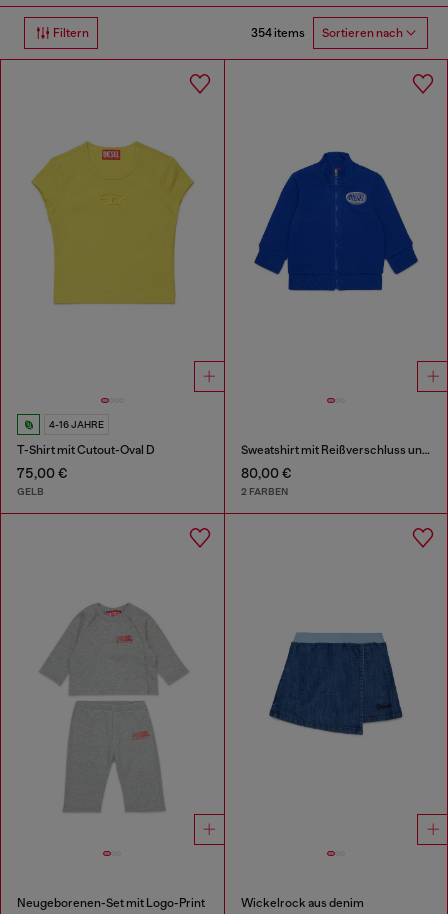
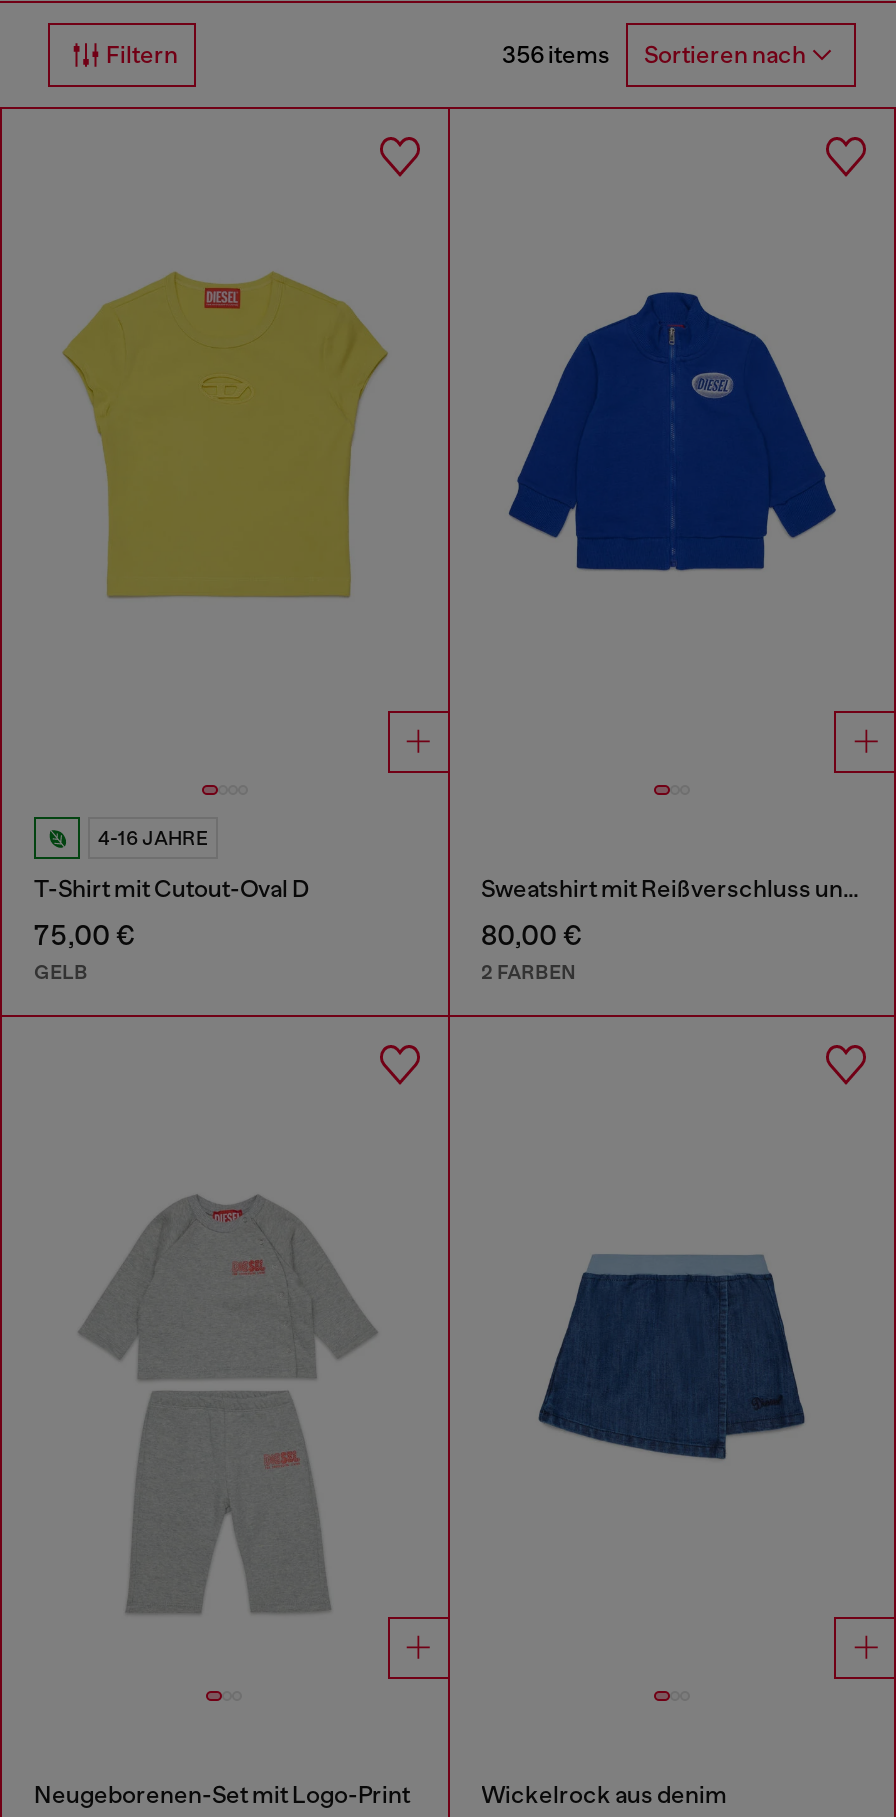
- 354 items Sortieren nach
+ 356 items Sortieren nach
